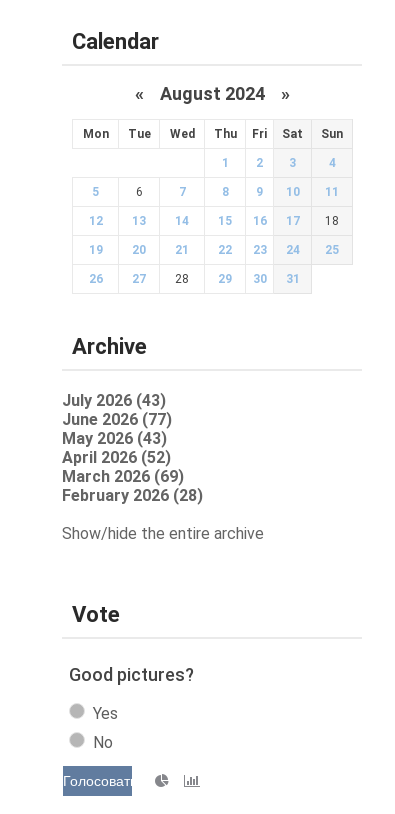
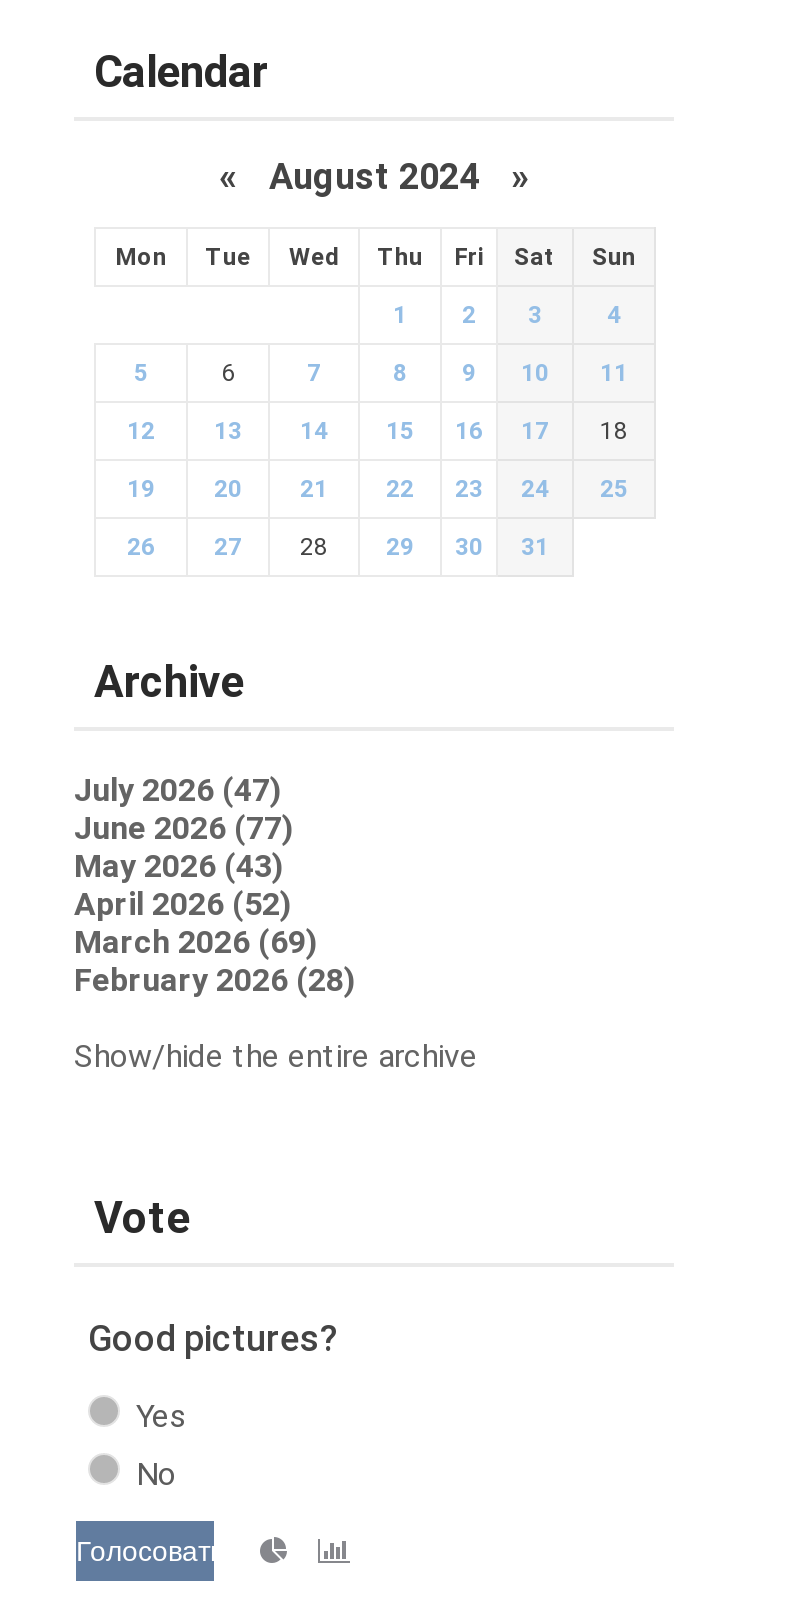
- July 2026 (43)
+ July 2026 (47)
